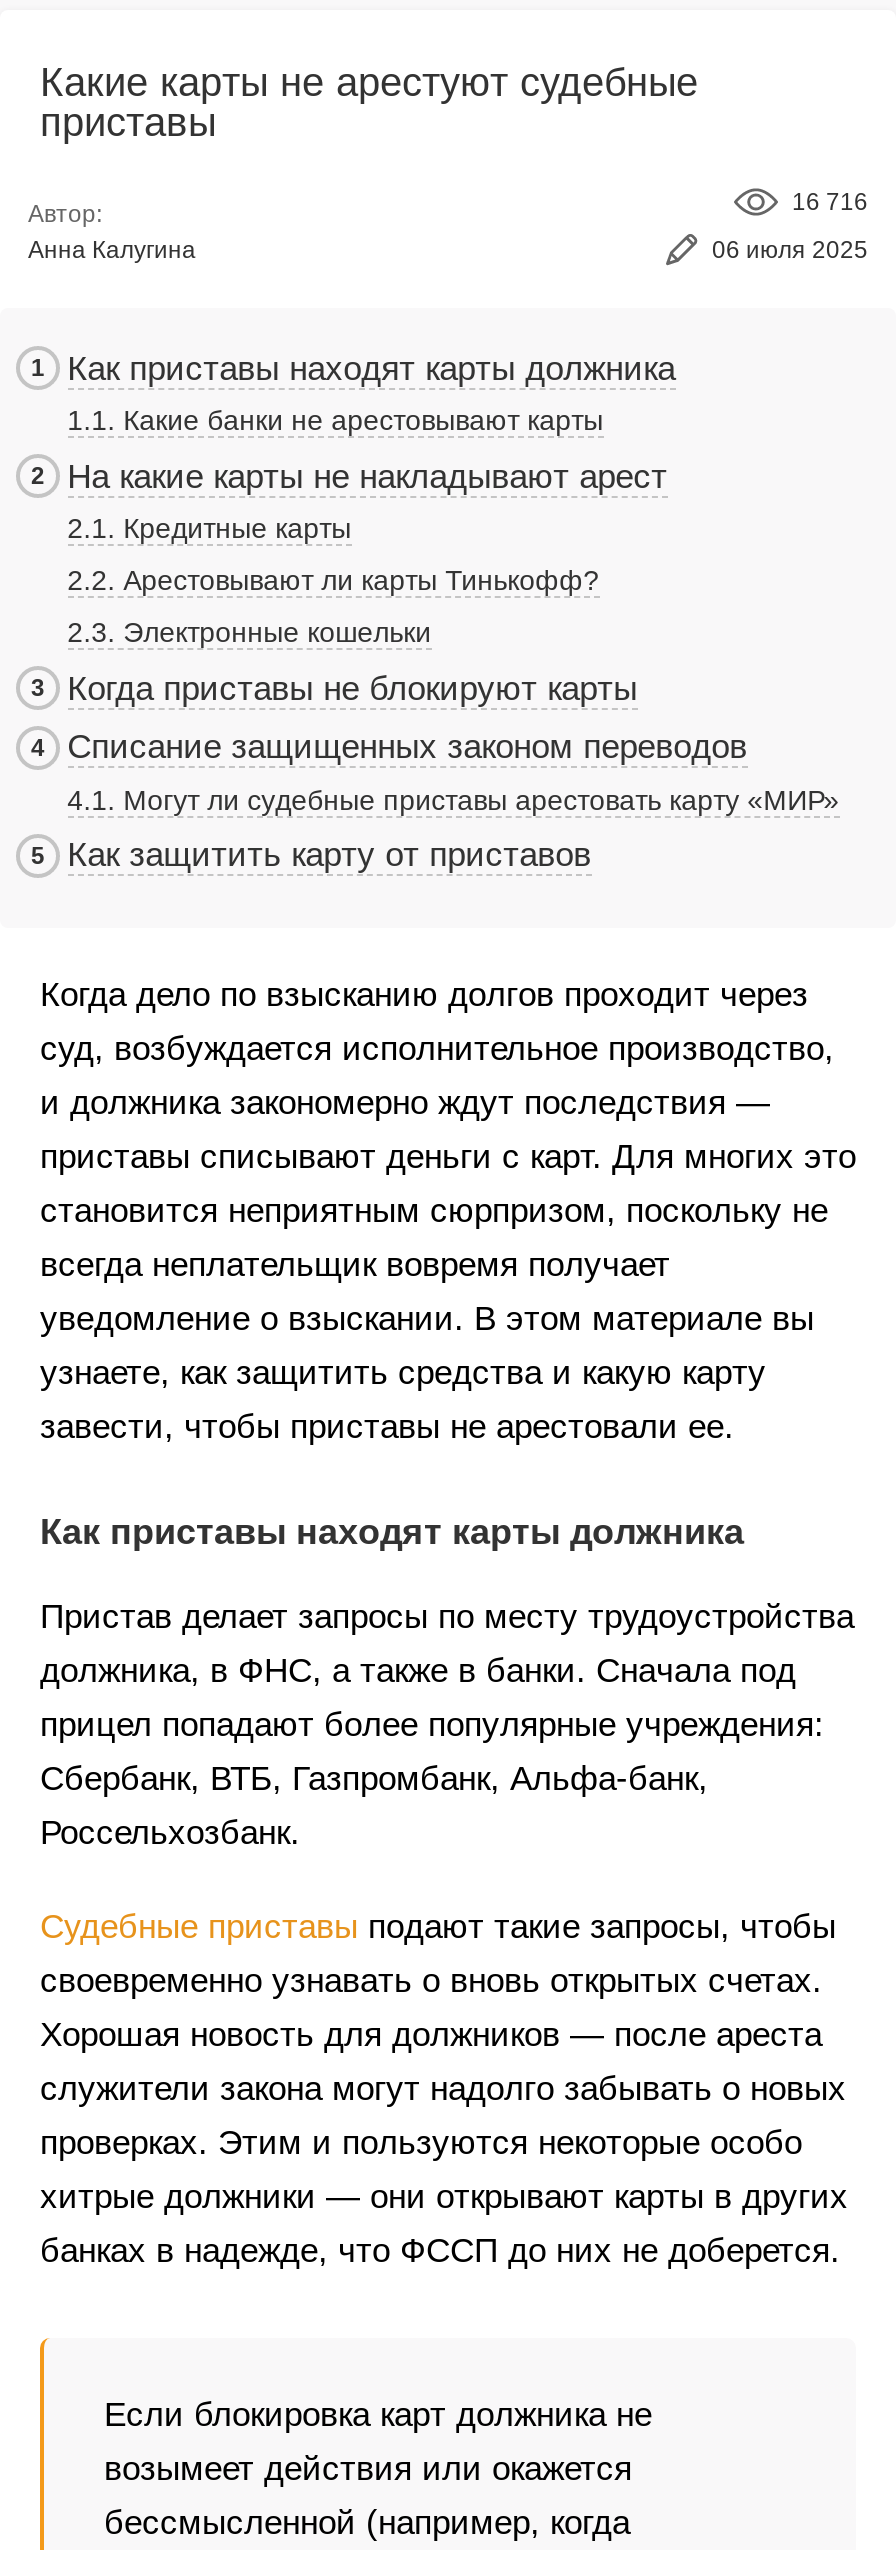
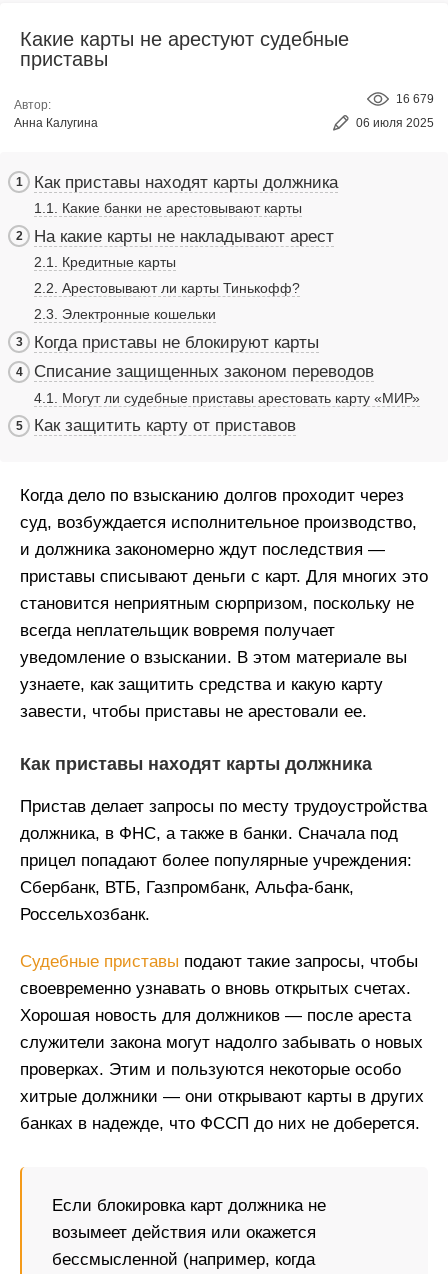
- 16 716
+ 16 679
